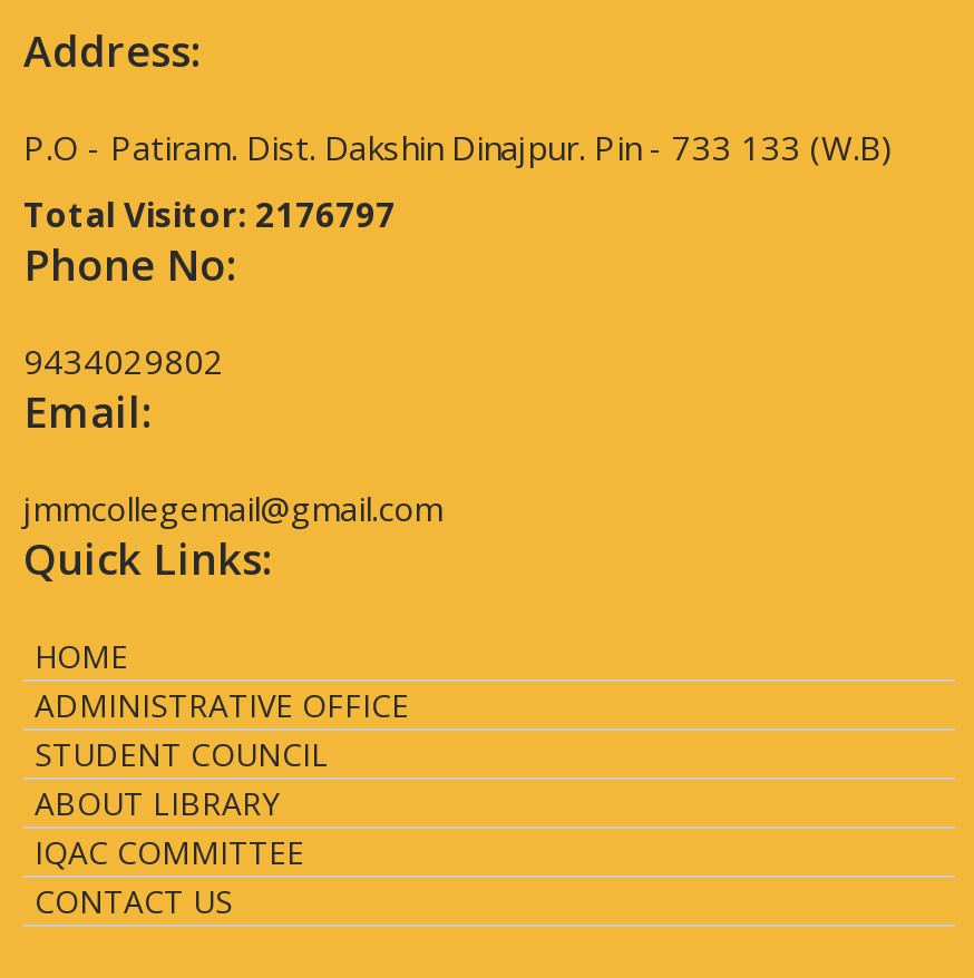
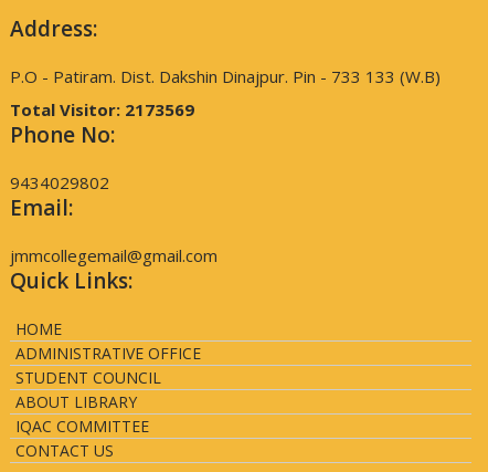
- Total Visitor: 2176797
+ Total Visitor: 2173569
